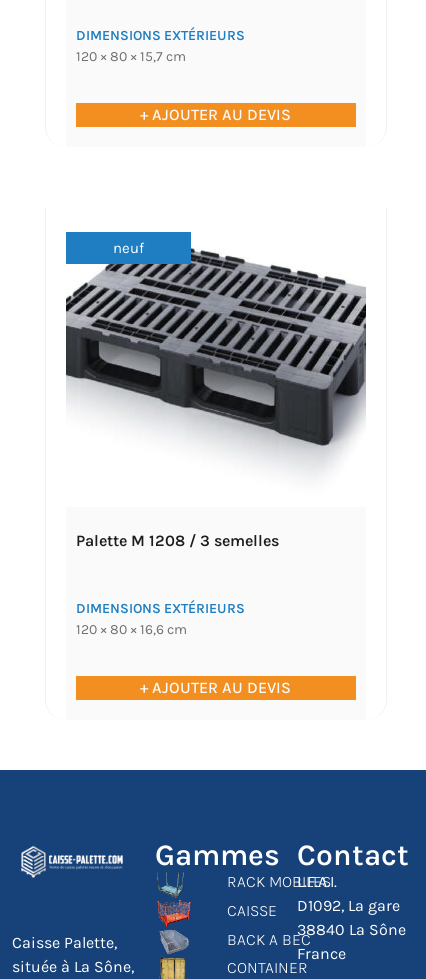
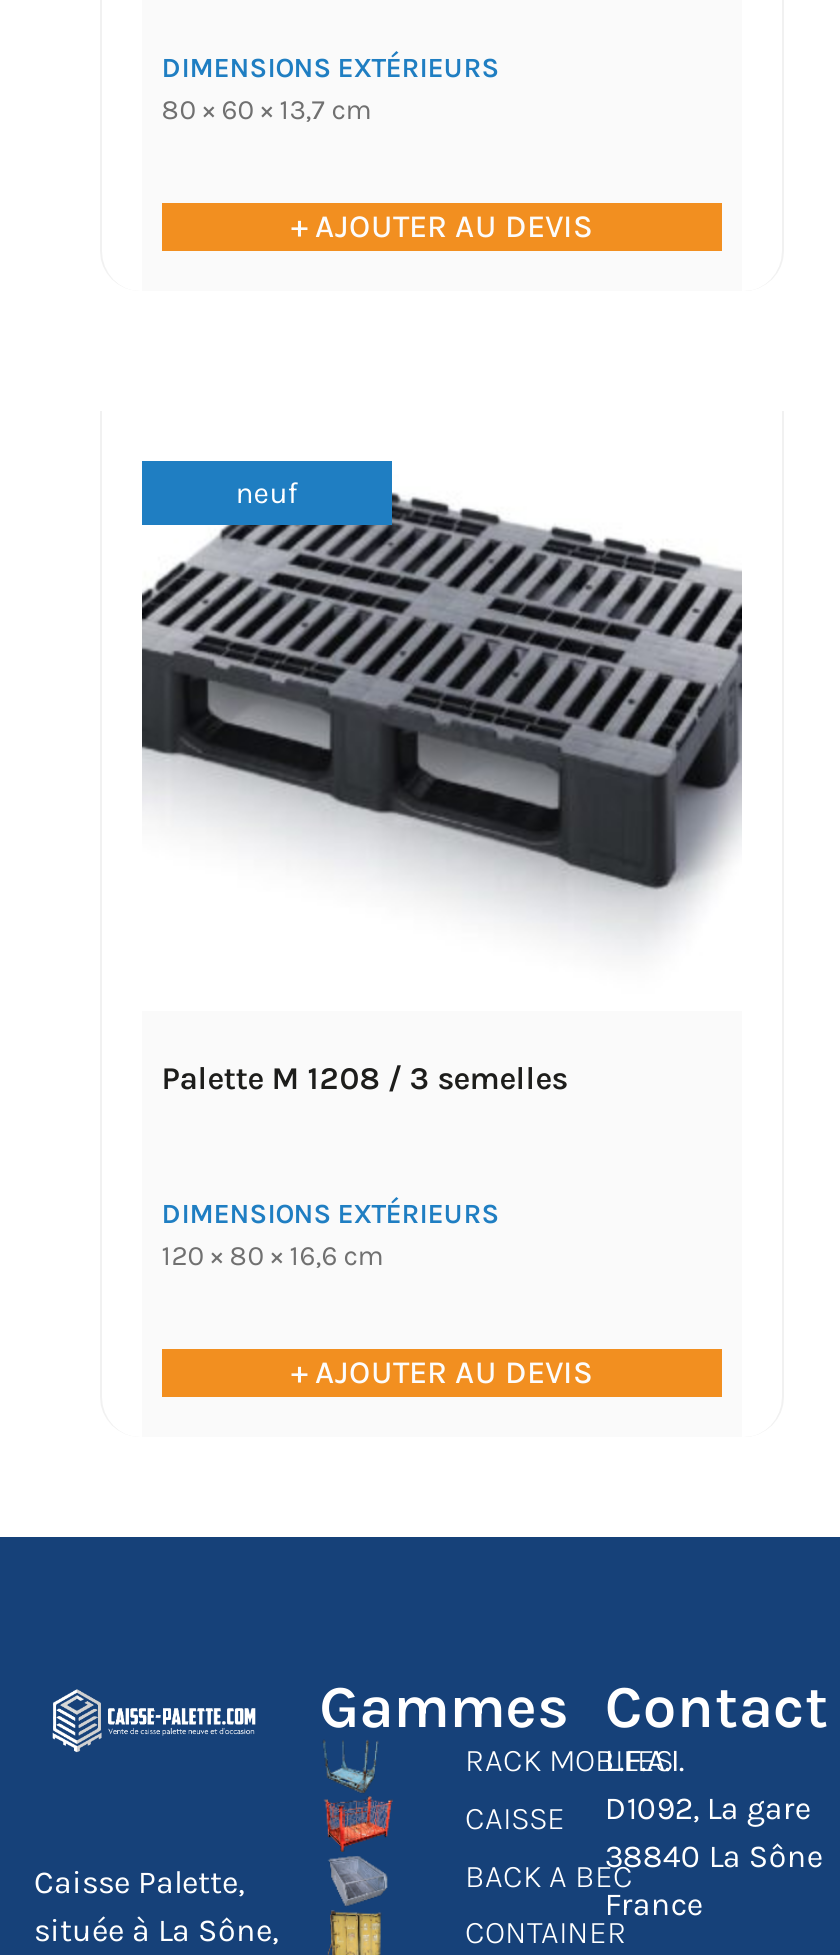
- 120 × 80 × 15,7 cm
+ 80 × 60 × 13,7 cm
